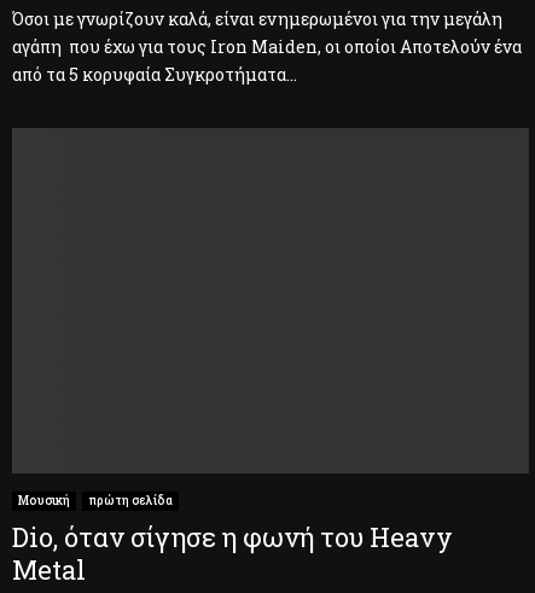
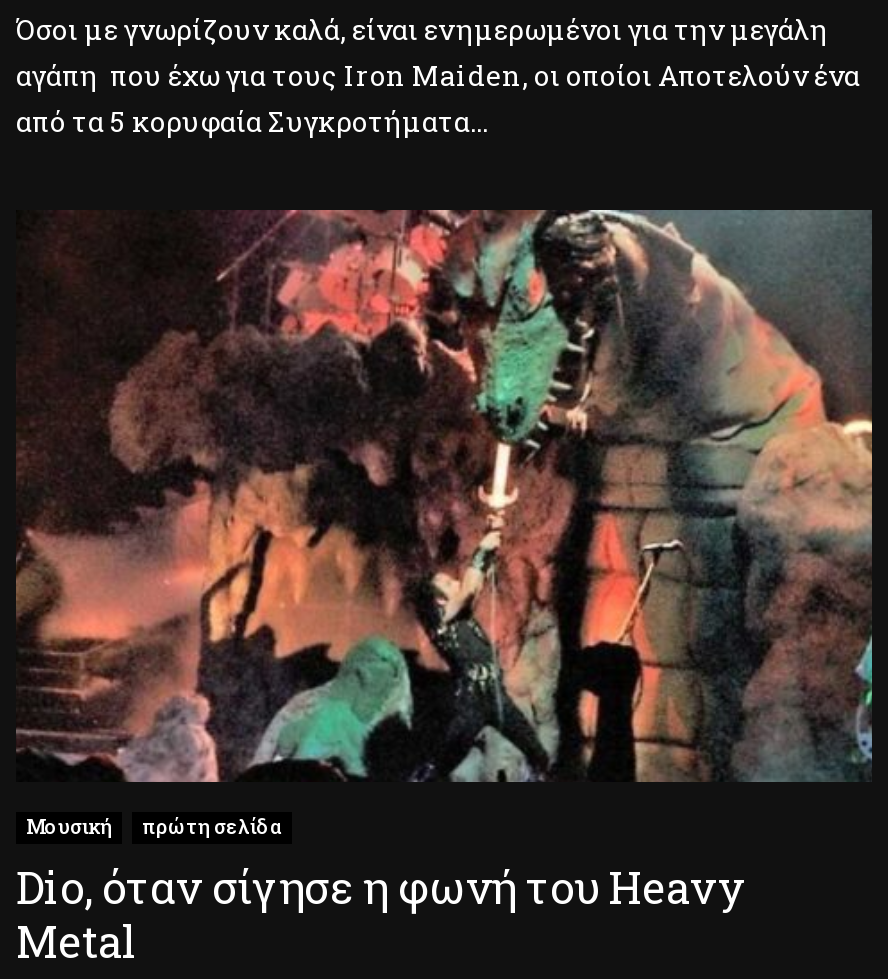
+ [image]
